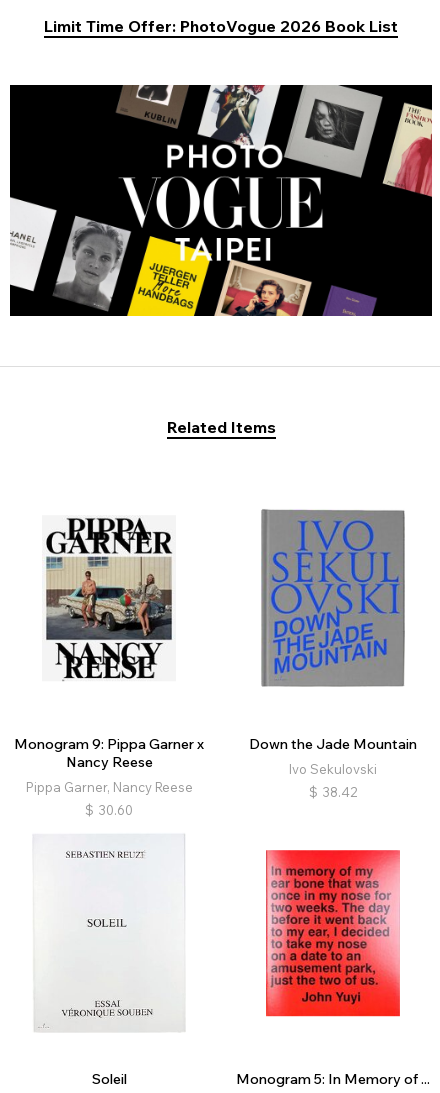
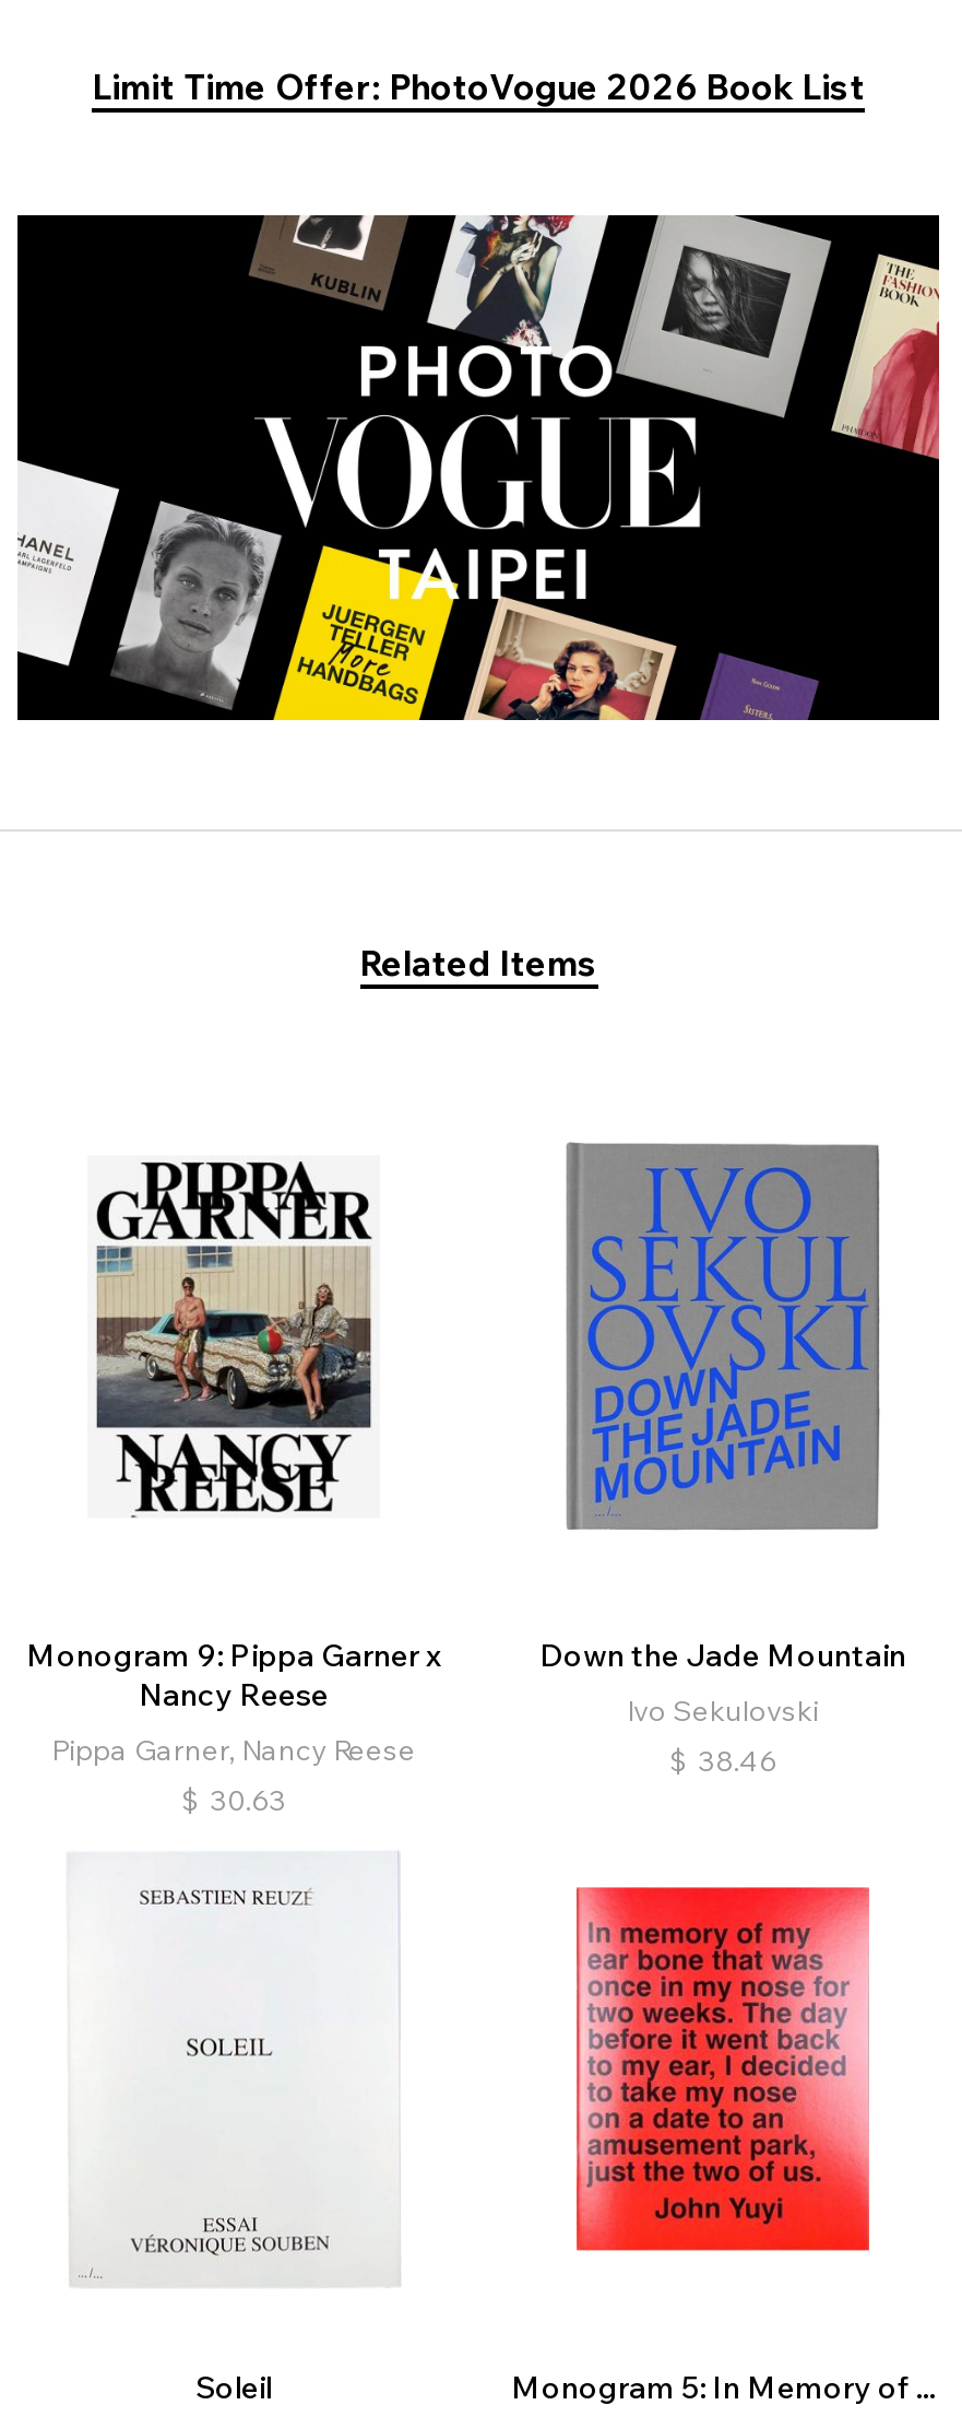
- $ 38.42
+ $ 38.46

- $ 30.60
+ $ 30.63
